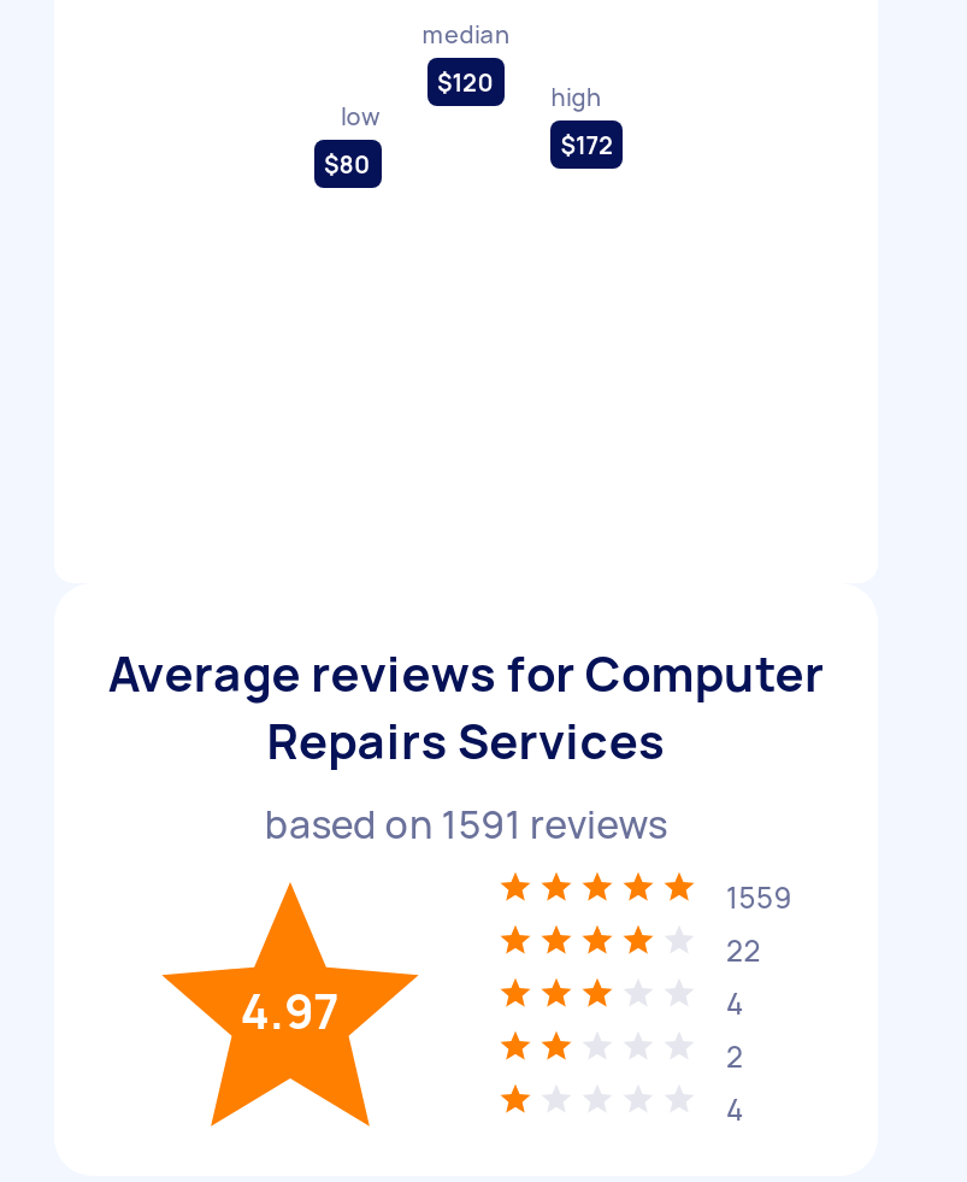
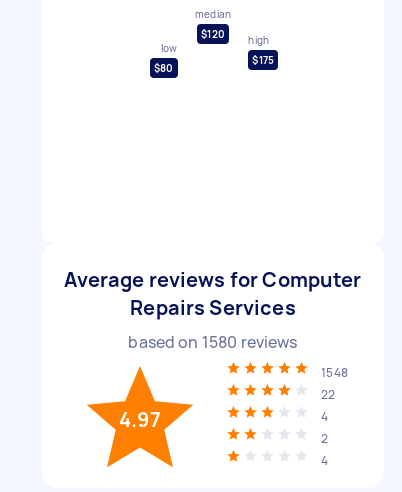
- $172
+ $175

- based on 1591 reviews
+ based on 1580 reviews

- 1559
+ 1548
